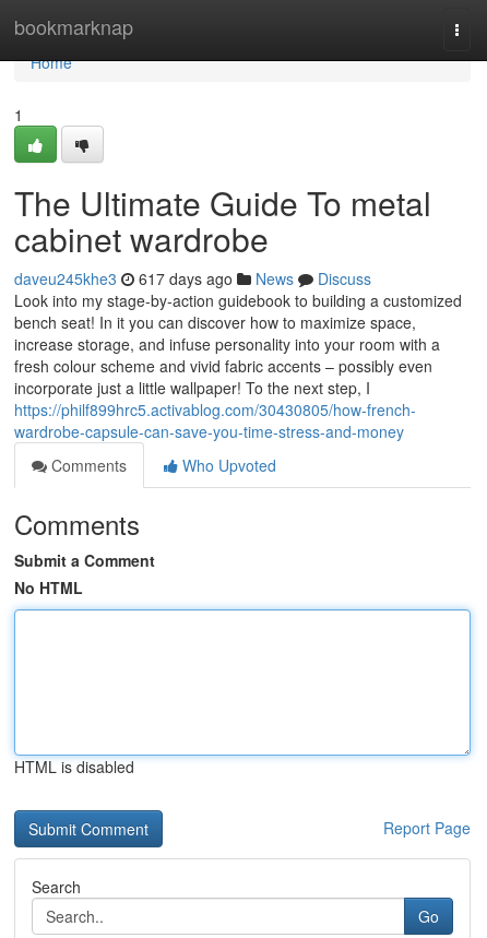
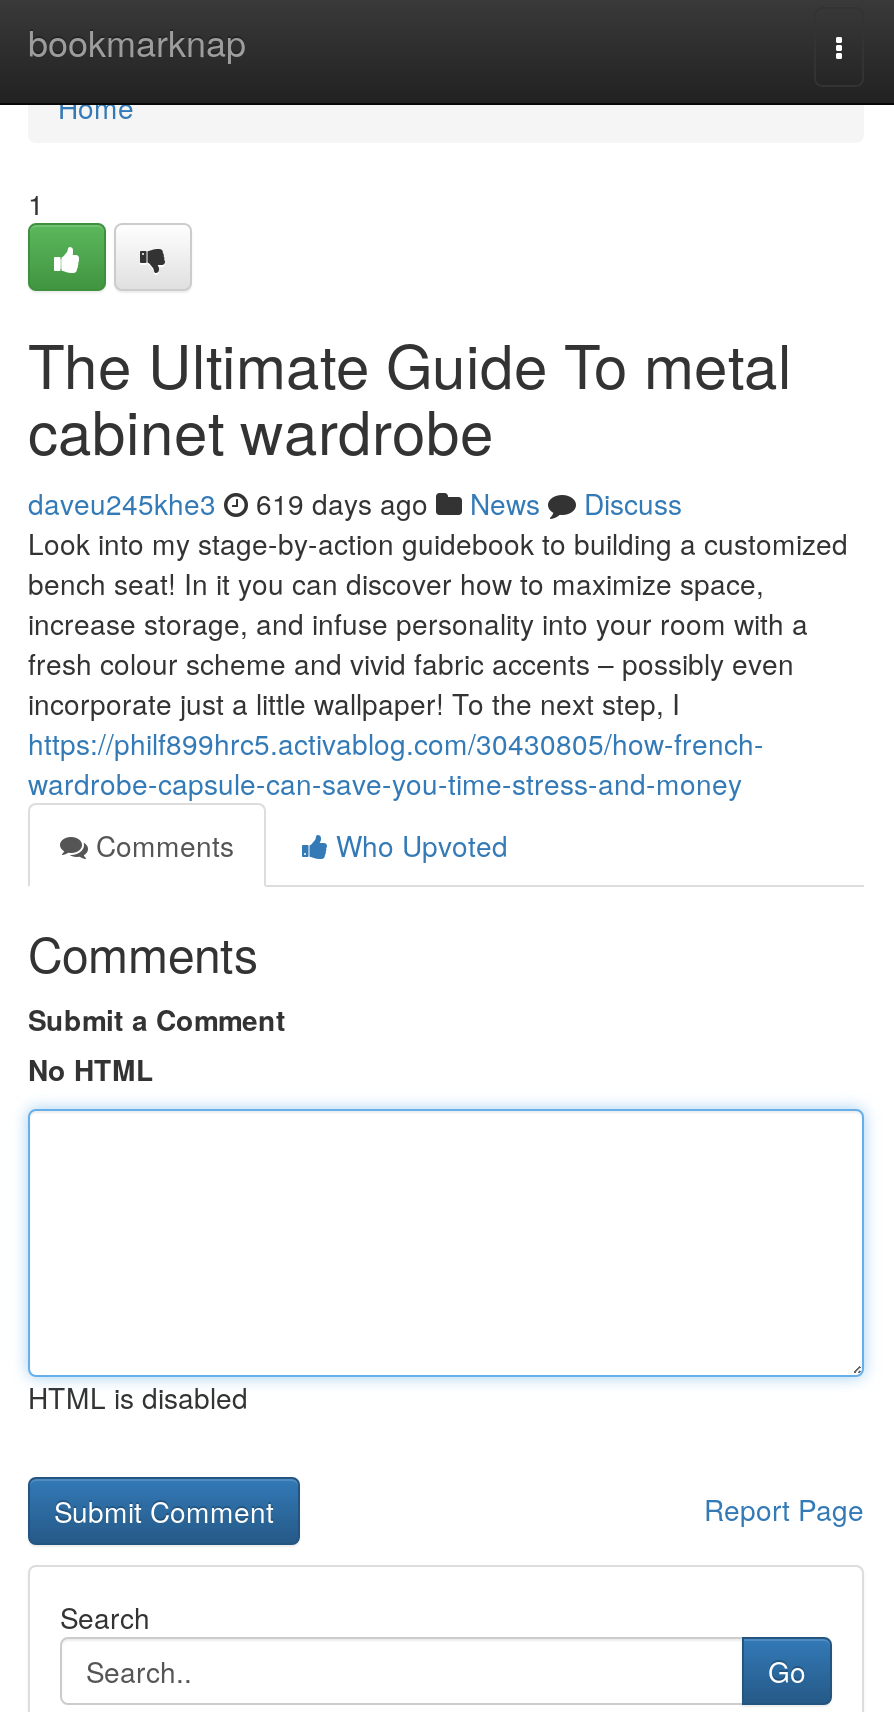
- daveu245khe3 617 days ago News Discuss
+ daveu245khe3 619 days ago News Discuss
